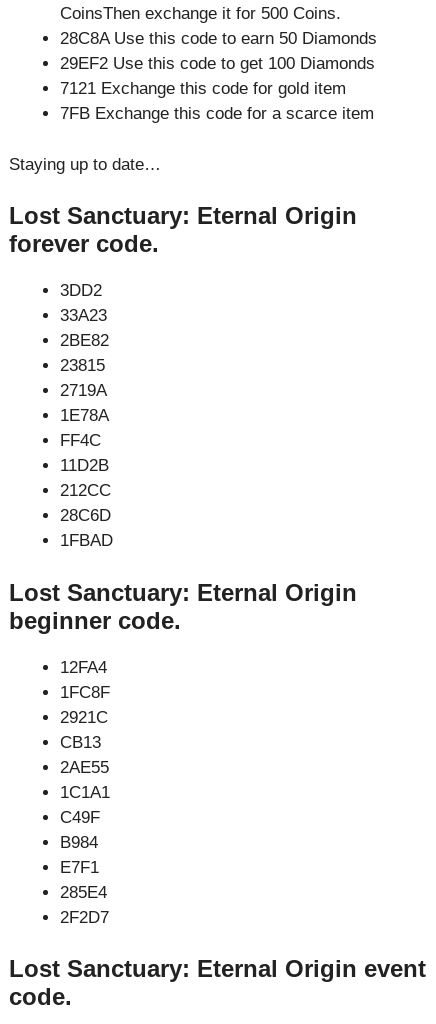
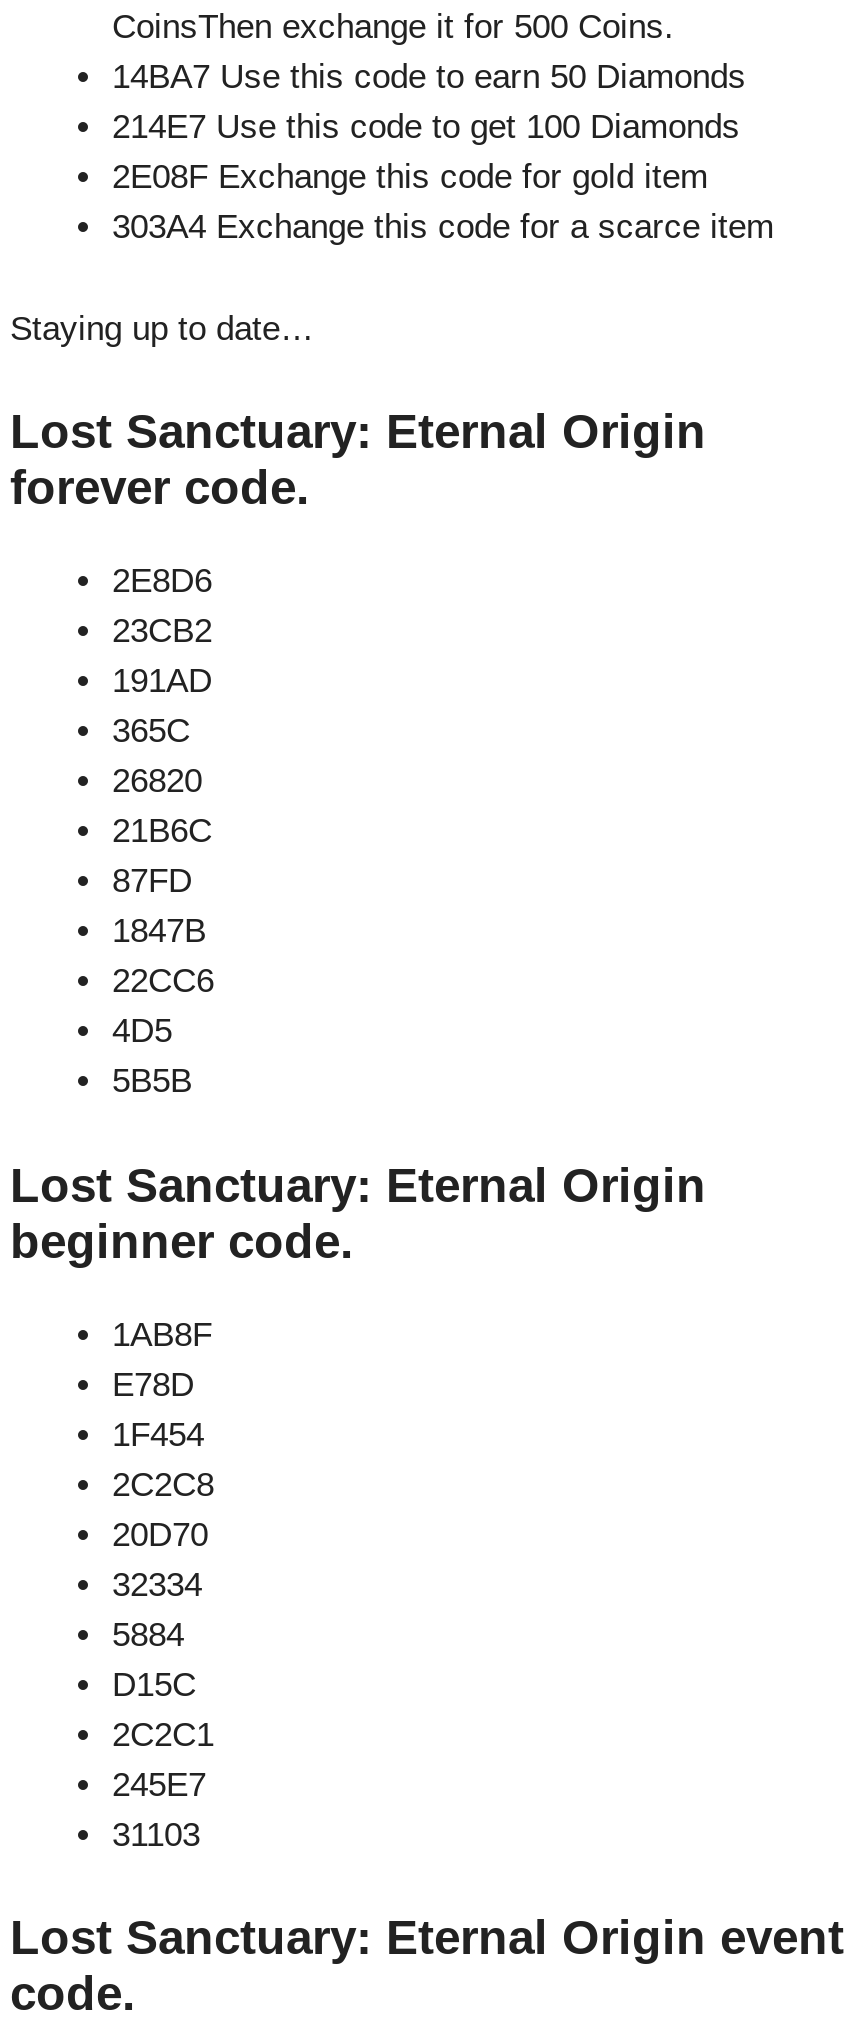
- 28C8A Use this code to earn 50 Diamonds
+ 14BA7 Use this code to earn 50 Diamonds

- 29EF2 Use this code to get 100 Diamonds
+ 214E7 Use this code to get 100 Diamonds

- 7121 Exchange this code for gold item
+ 2E08F Exchange this code for gold item

- 7FB Exchange this code for a scarce item
+ 303A4 Exchange this code for a scarce item

- 3DD2
- 33A23
- 2BE82
- 23815
- 2719A
- 1E78A
- FF4C
- 11D2B
- 212CC
- 28C6D
- 1FBAD
+ 2E8D6
+ 23CB2
+ 191AD
+ 365C
+ 26820
+ 21B6C
+ 87FD
+ 1847B
+ 22CC6
+ 4D5
+ 5B5B

- 12FA4
- 1FC8F
- 2921C
- CB13
- 2AE55
- 1C1A1
- C49F
- B984
- E7F1
- 285E4
- 2F2D7
+ 1AB8F
+ E78D
+ 1F454
+ 2C2C8
+ 20D70
+ 32334
+ 5884
+ D15C
+ 2C2C1
+ 245E7
+ 31103
